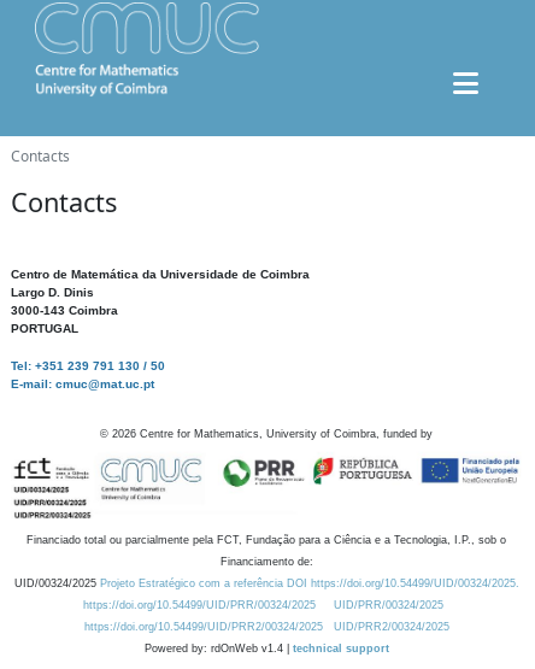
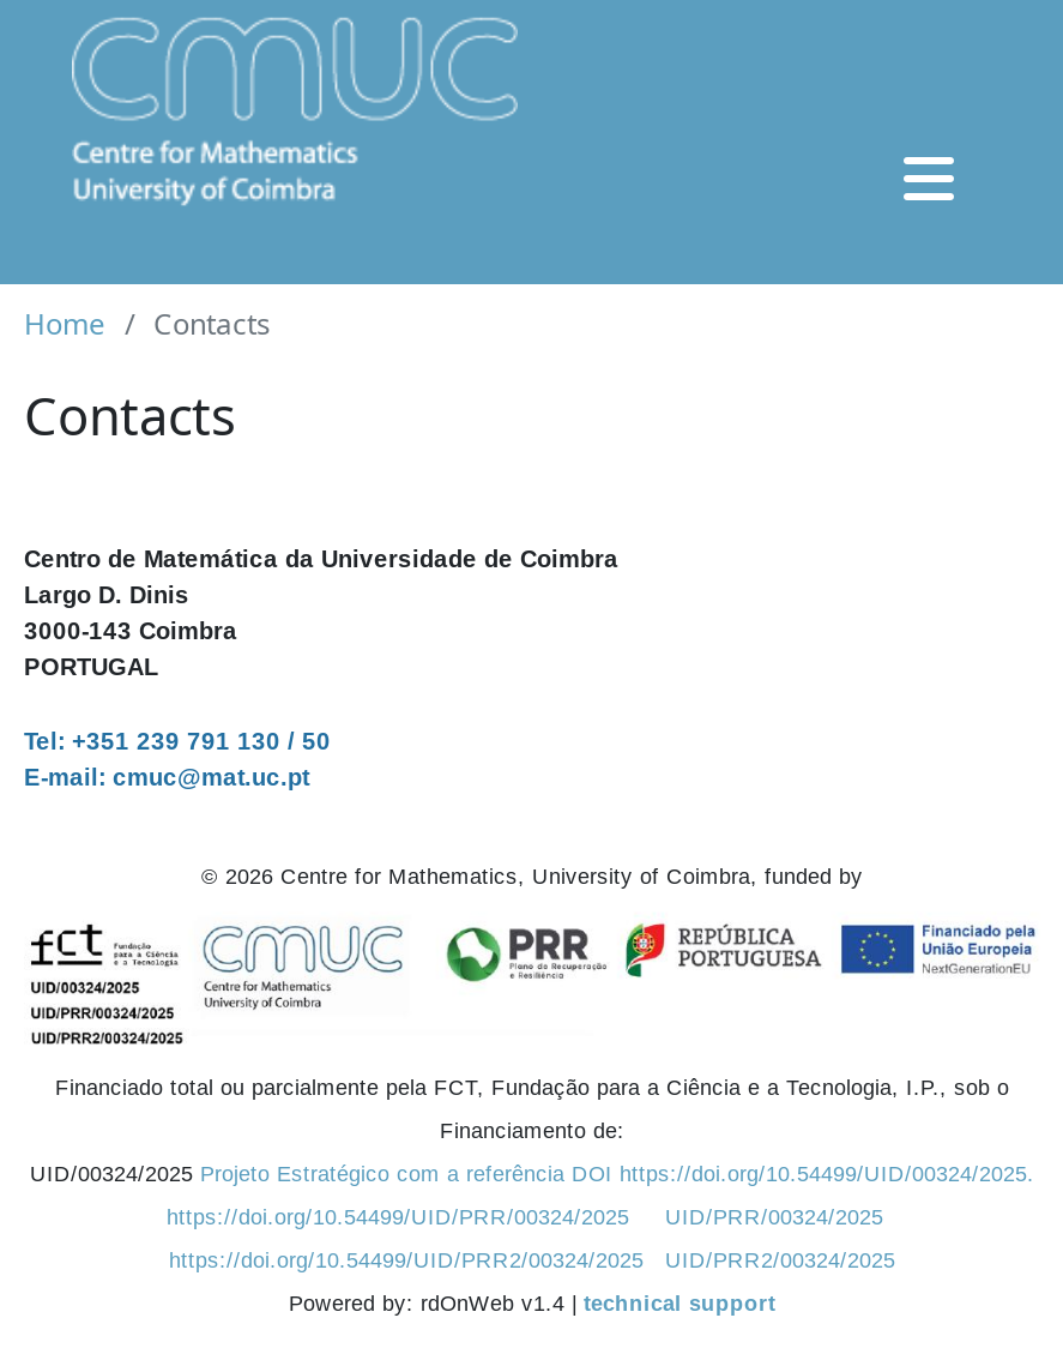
+ Home
